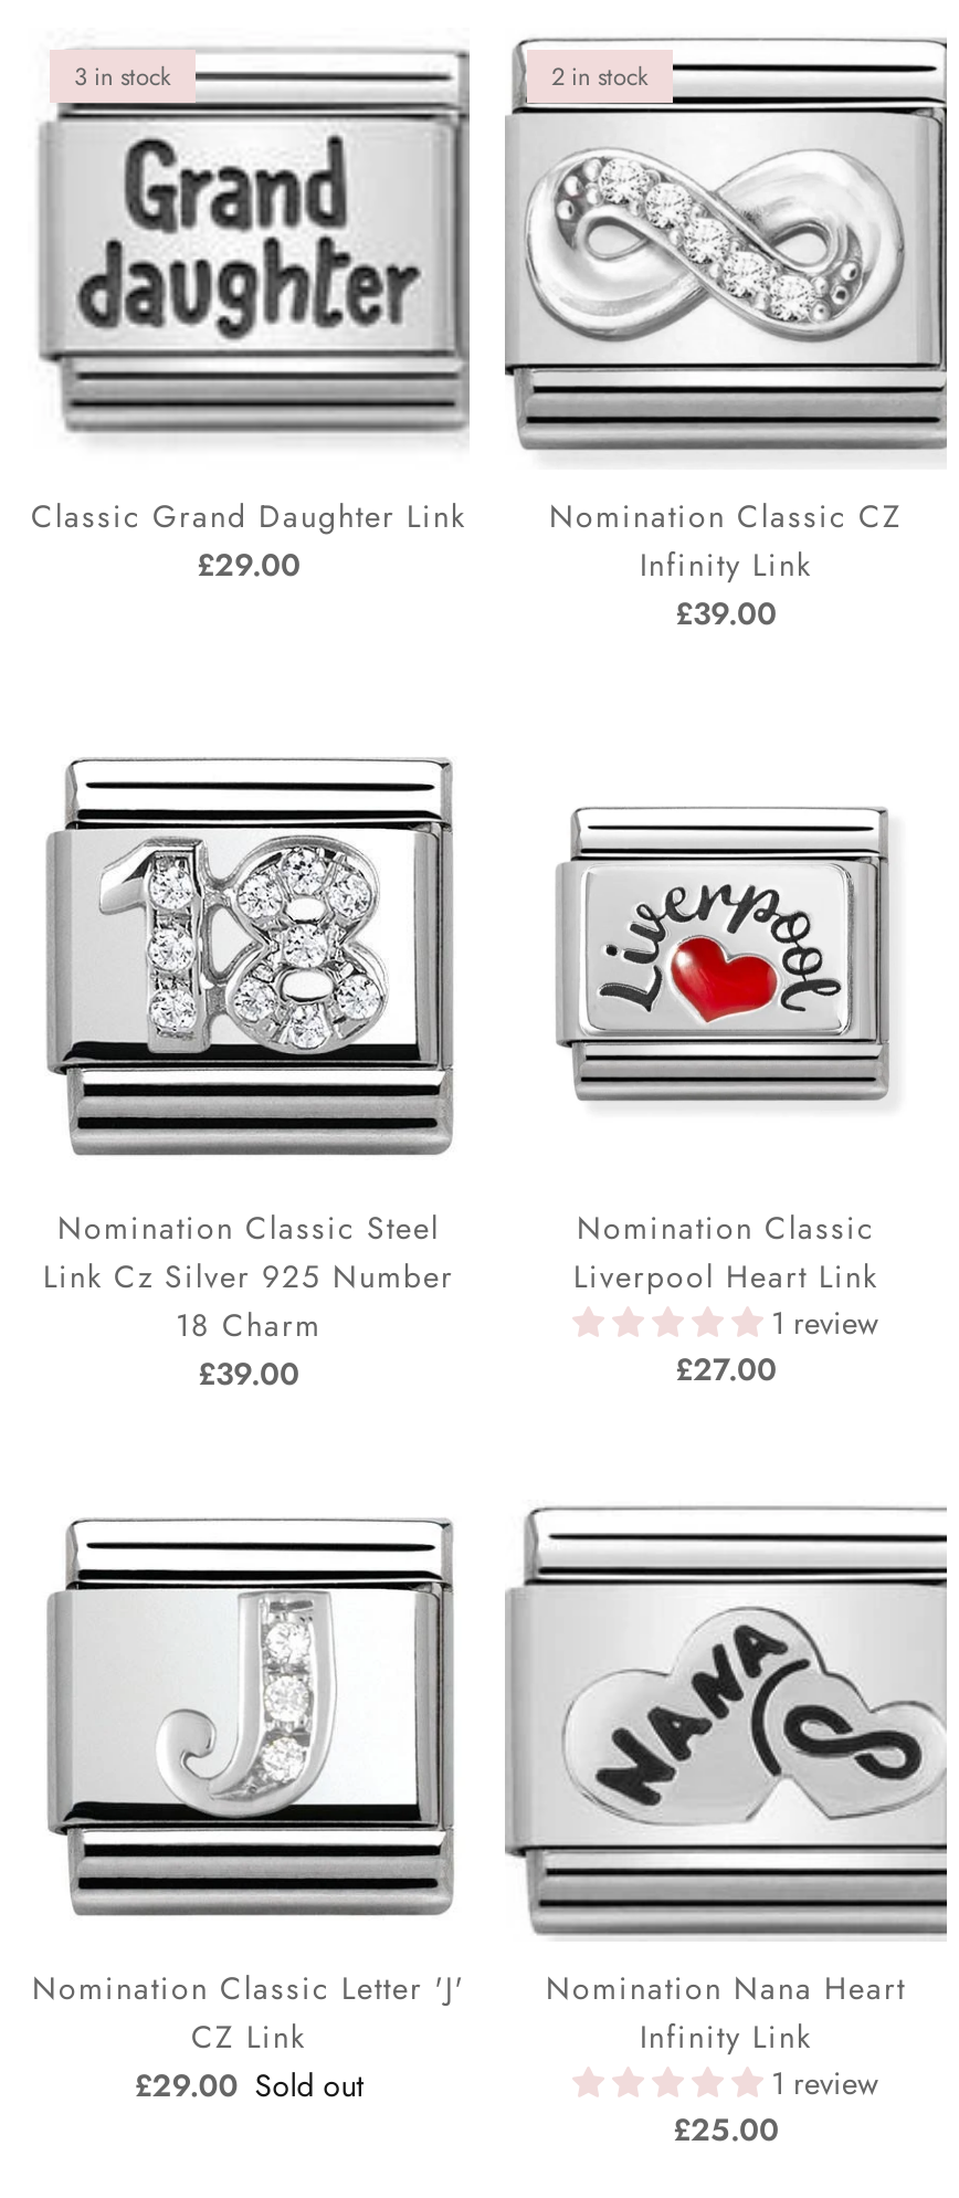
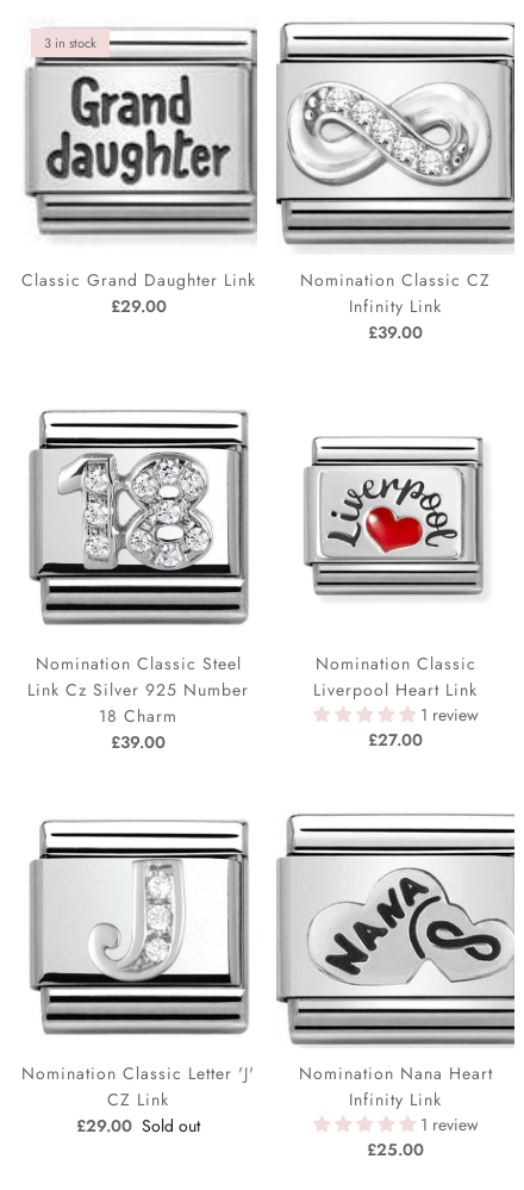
- 2 in stock
